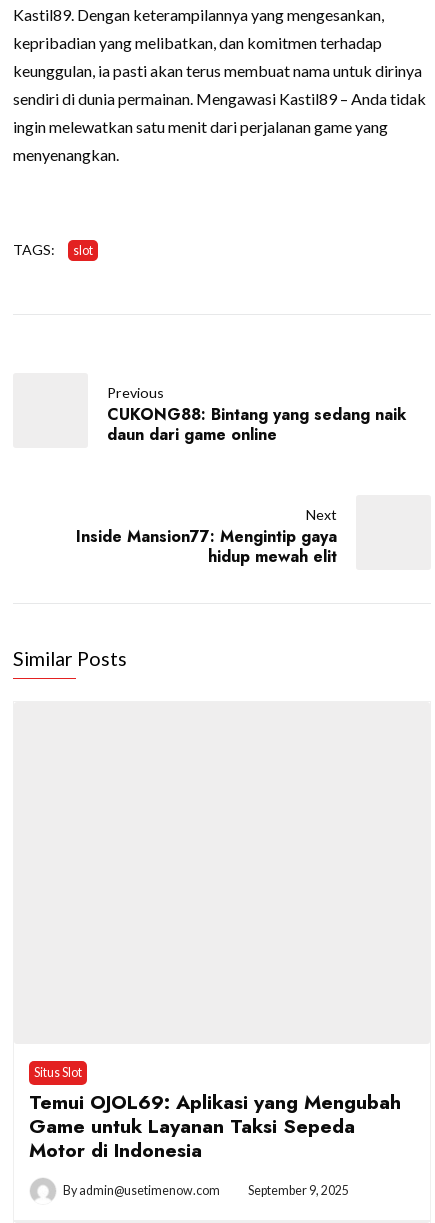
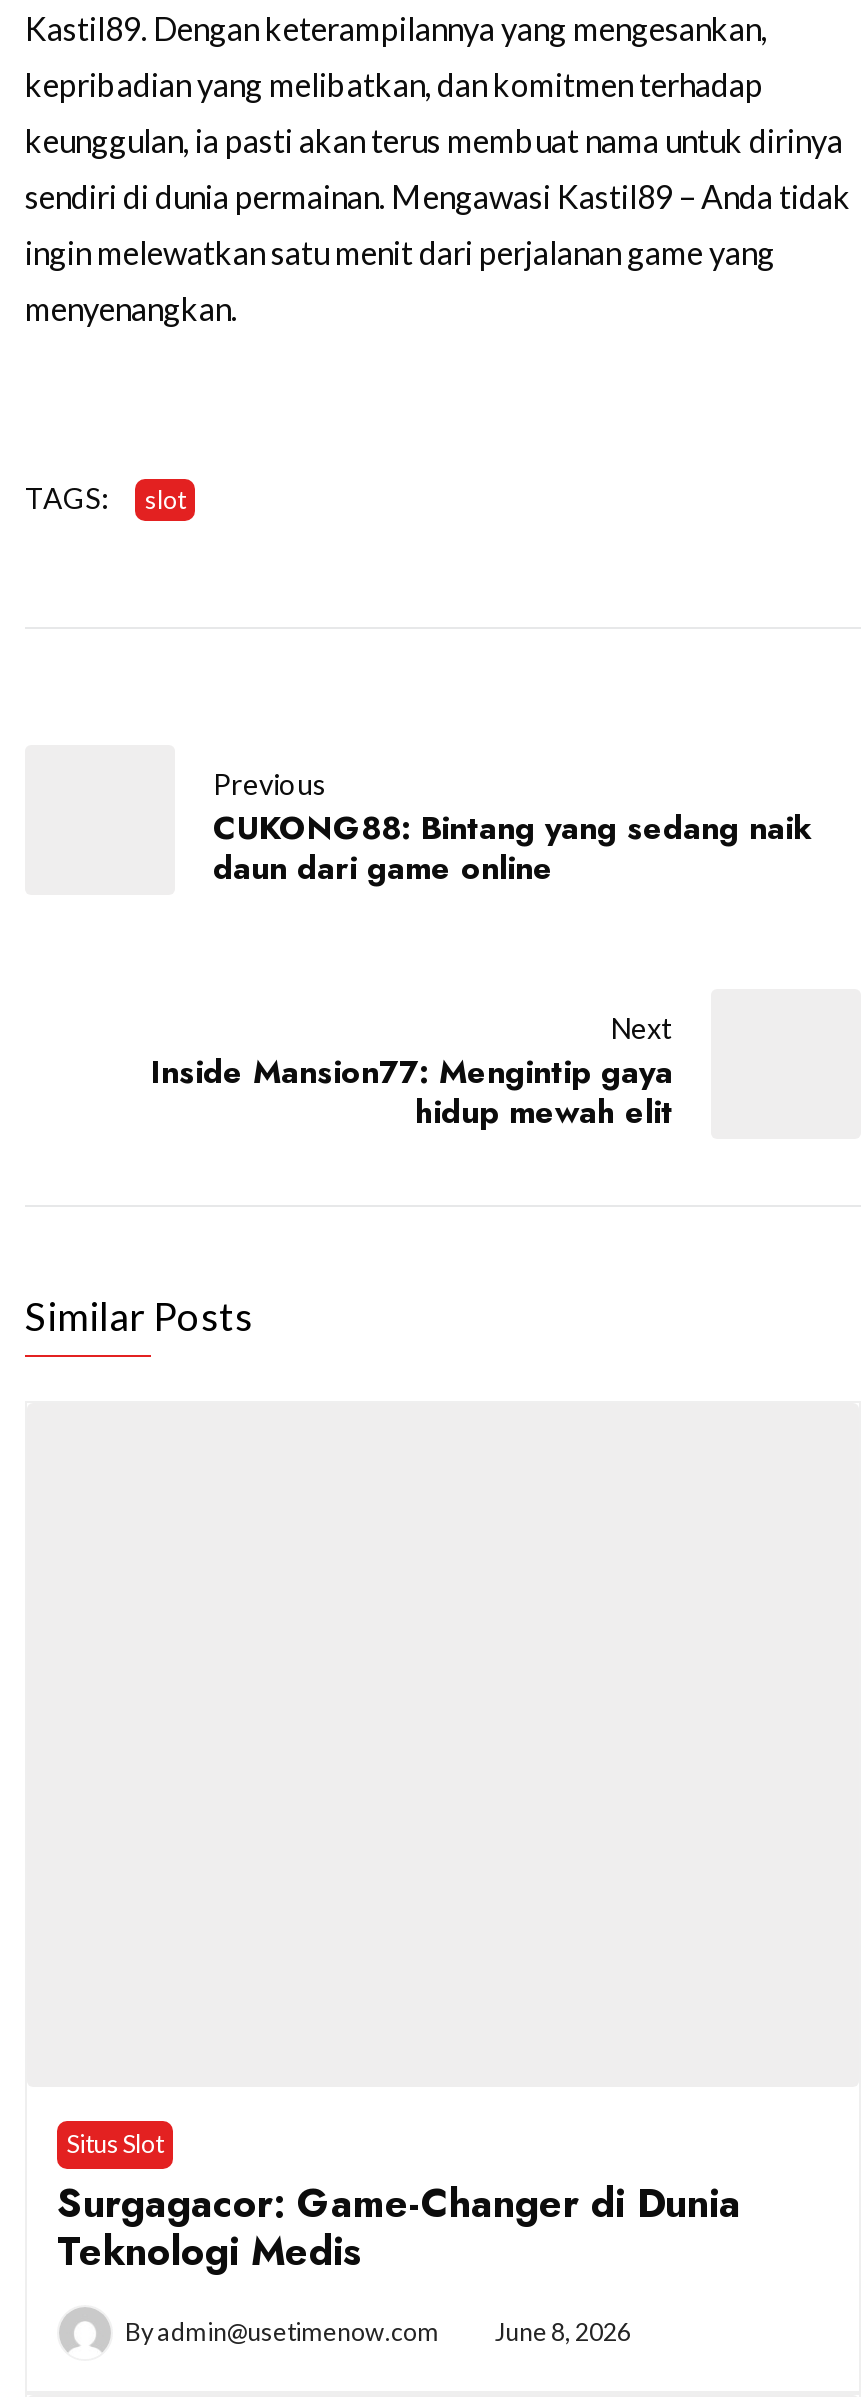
- Temui OJOL69: Aplikasi yang Mengubah
- Game untuk Layanan Taksi Sepeda
- Motor di Indonesia
+ Surgagacor: Game-Changer di Dunia
+ Teknologi Medis

- Byadmin@usetimenow.com September 9, 2025
+ Byadmin@usetimenow.com June 8, 2026
